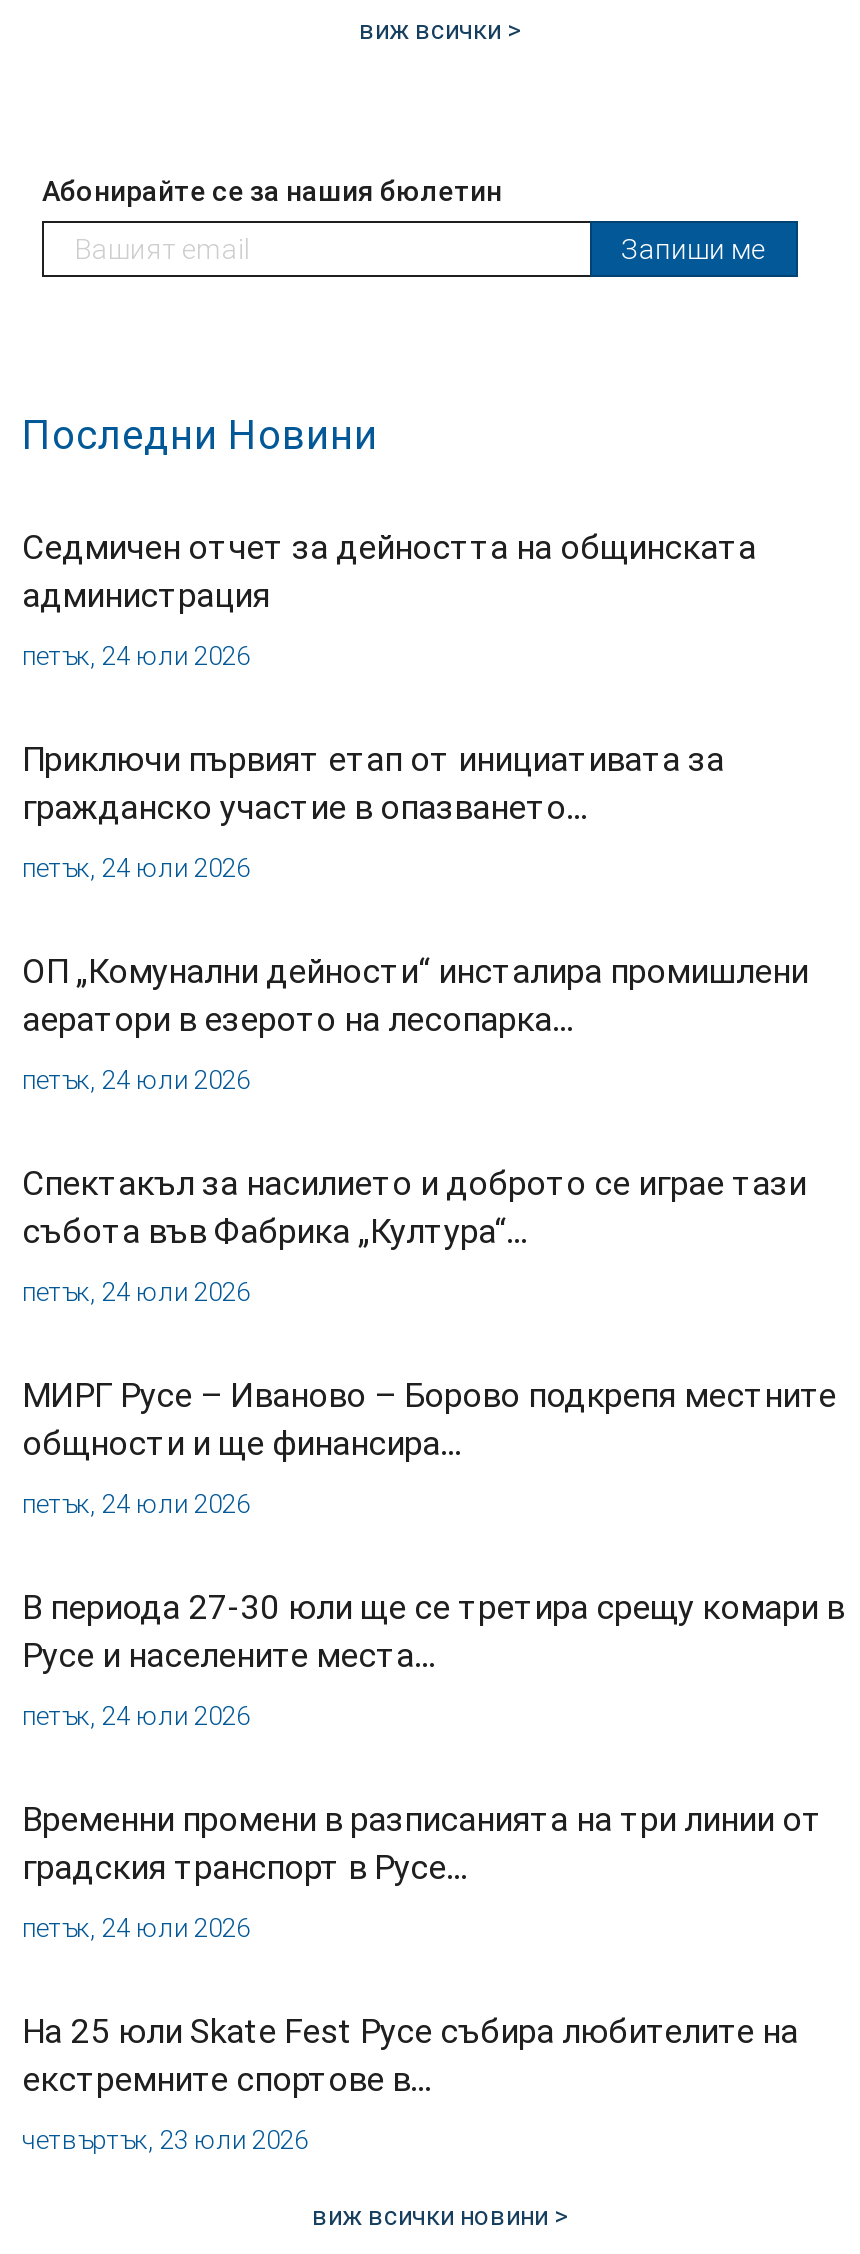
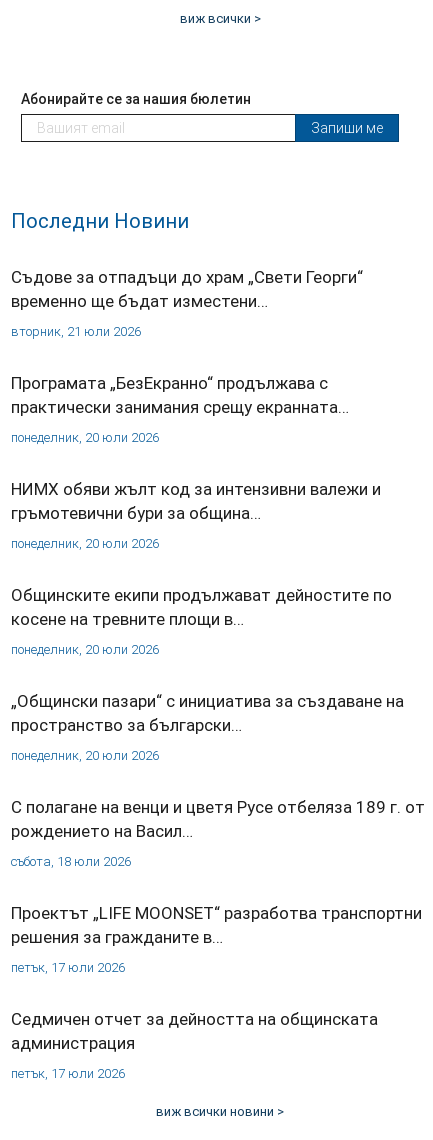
+ Съдове за отпадъци до храм „Свети Георги“
+ временно ще бъдат изместени…
+ вторник, 21 юли 2026
+ Програмата „БезЕкранно“ продължава с
+ практически занимания срещу екранната…
+ понеделник, 20 юли 2026
+ НИМХ обяви жълт код за интензивни валежи и
+ гръмотевични бури за община…
+ понеделник, 20 юли 2026
+ Общинските екипи продължават дейностите по
+ косене на тревните площи в…
+ понеделник, 20 юли 2026
+ „Общински пазари“ с инициатива за създаване на
+ пространство за български…
+ понеделник, 20 юли 2026
+ С полагане на венци и цветя Русе отбеляза 189 г. от
+ рождението на Васил…
+ събота, 18 юли 2026
+ Проектът „LIFE MOONSET“ разработва транспортни
+ решения за гражданите в…
+ петък, 17 юли 2026

moved down: Седмичен отчет за дейността на общинската | администрация

- петък, 24 юли 2026
- Приключи първият етап от инициативата за
- гражданско участие в опазването…
- петък, 24 юли 2026
- ОП „Комунални дейности“ инсталира промишлени
- аератори в езерото на лесопарка…
- петък, 24 юли 2026
- Спектакъл за насилието и доброто се играе тази
- събота във Фабрика „Култура“…
- петък, 24 юли 2026
- МИРГ Русе – Иваново – Борово подкрепя местните
- общности и ще финансира…
- петък, 24 юли 2026
- В периода 27-30 юли ще се третира срещу комари в
- Русе и населените места…
- петък, 24 юли 2026
- Временни промени в разписанията на три линии от
- градския транспорт в Русе…
- петък, 24 юли 2026
- На 25 юли Skate Fest Русе събира любителите на
- екстремните спортове в…
- четвъртък, 23 юли 2026
+ петък, 17 юли 2026
